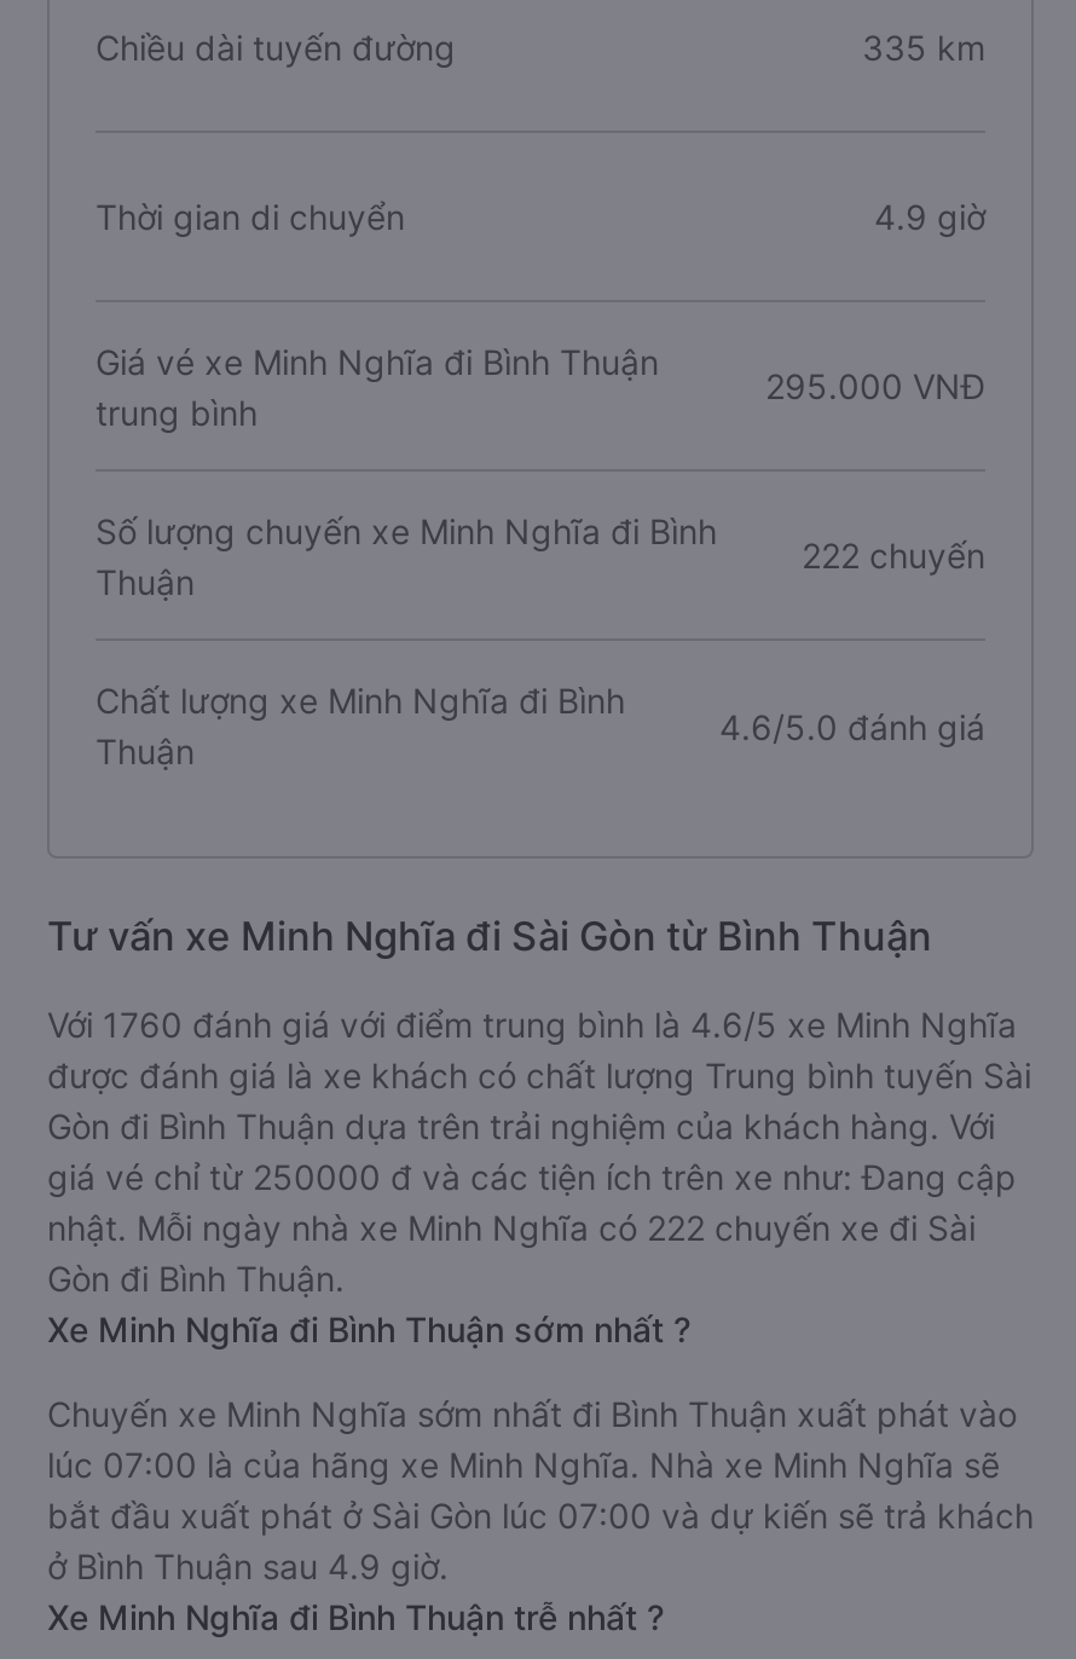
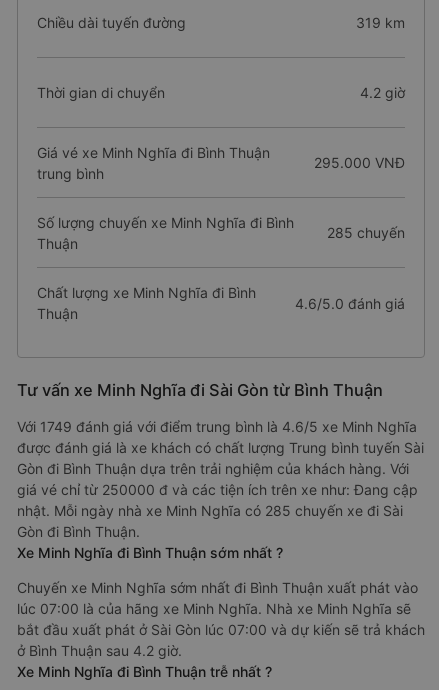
- 335 km
+ 319 km

- 4.9 giờ
+ 4.2 giờ

- 222 chuyến
+ 285 chuyến

- Với 1760 đánh giá với điểm trung bình là 4.6/5 xe Minh Nghĩa
+ Với 1749 đánh giá với điểm trung bình là 4.6/5 xe Minh Nghĩa

- nhật. Mỗi ngày nhà xe Minh Nghĩa có 222 chuyến xe đi Sài
+ nhật. Mỗi ngày nhà xe Minh Nghĩa có 285 chuyến xe đi Sài

- ở Bình Thuận sau 4.9 giờ.
+ ở Bình Thuận sau 4.2 giờ.
